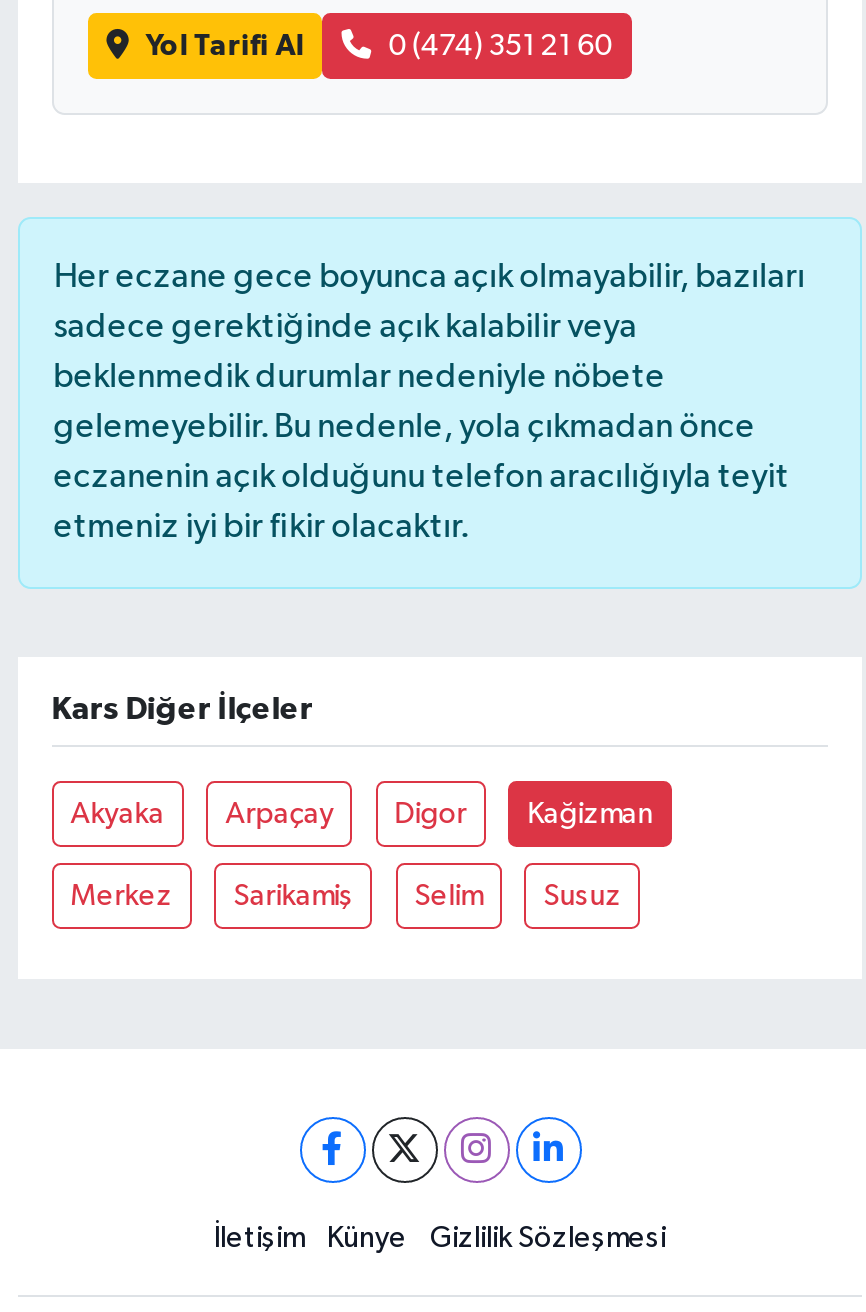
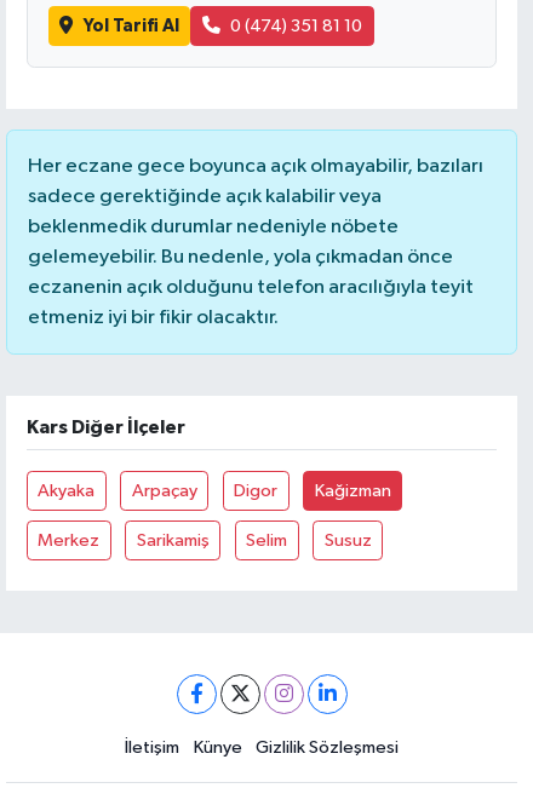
- 0 (474) 351 21 60
+ 0 (474) 351 81 10
